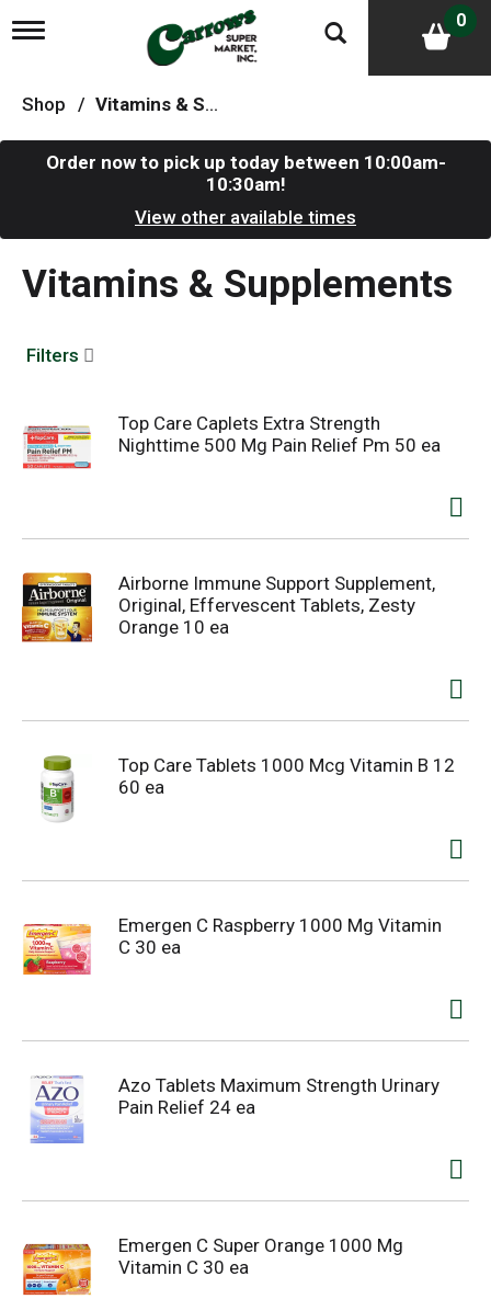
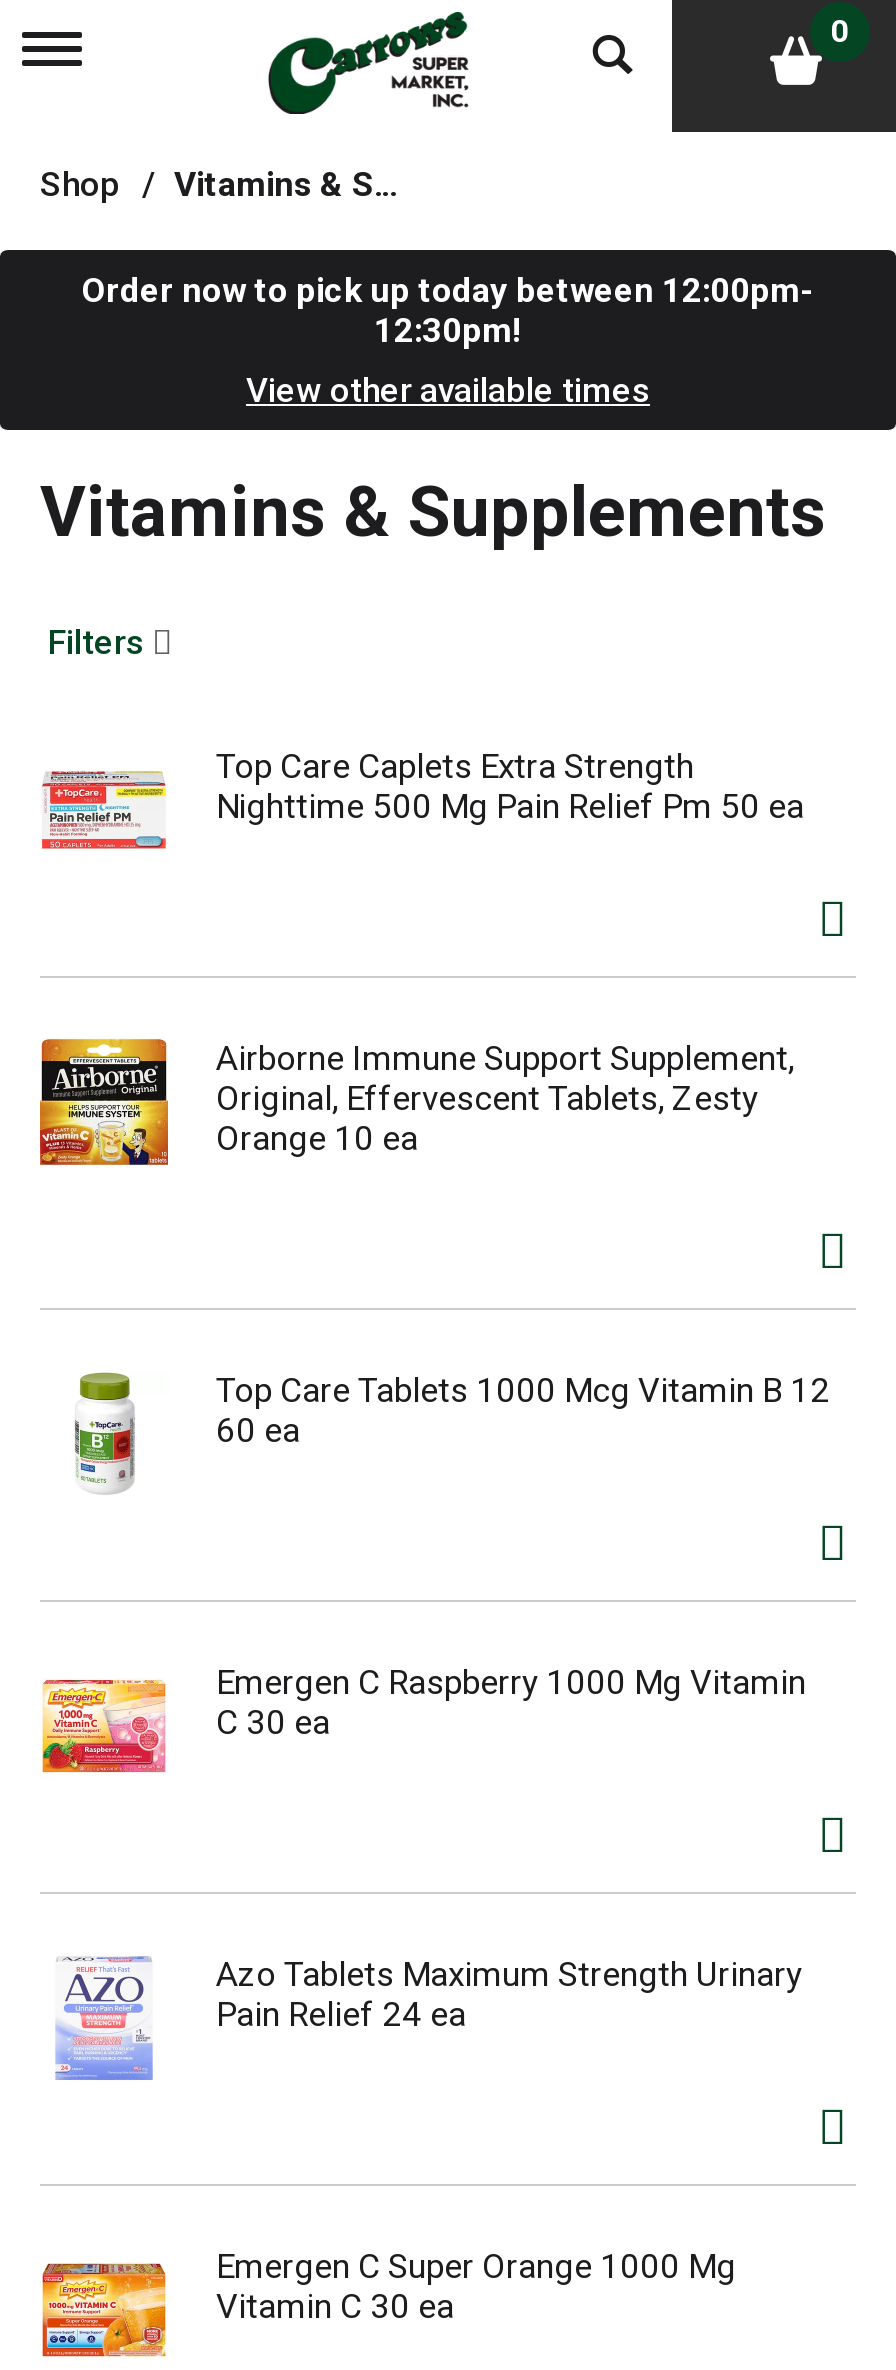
- Order now to pick up today between 10:00am-
- 10:30am!
+ Order now to pick up today between 12:00pm-
+ 12:30pm!
